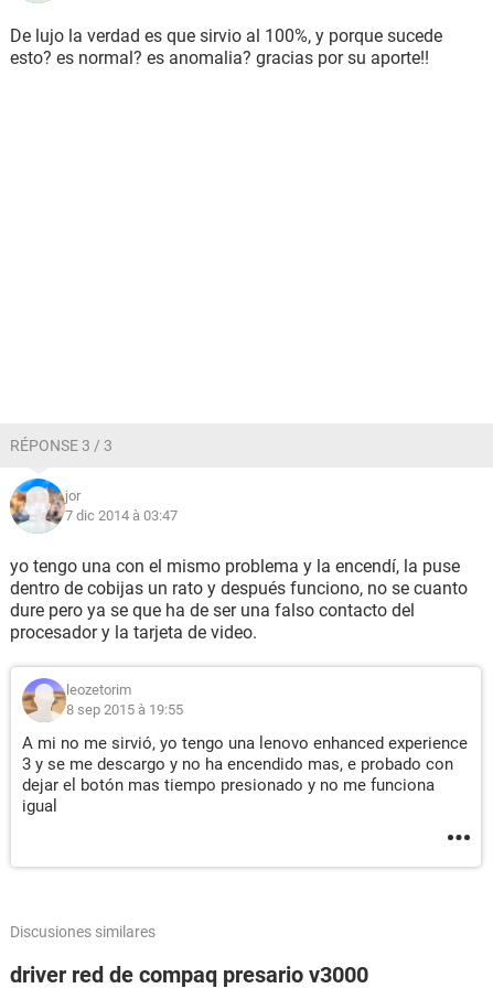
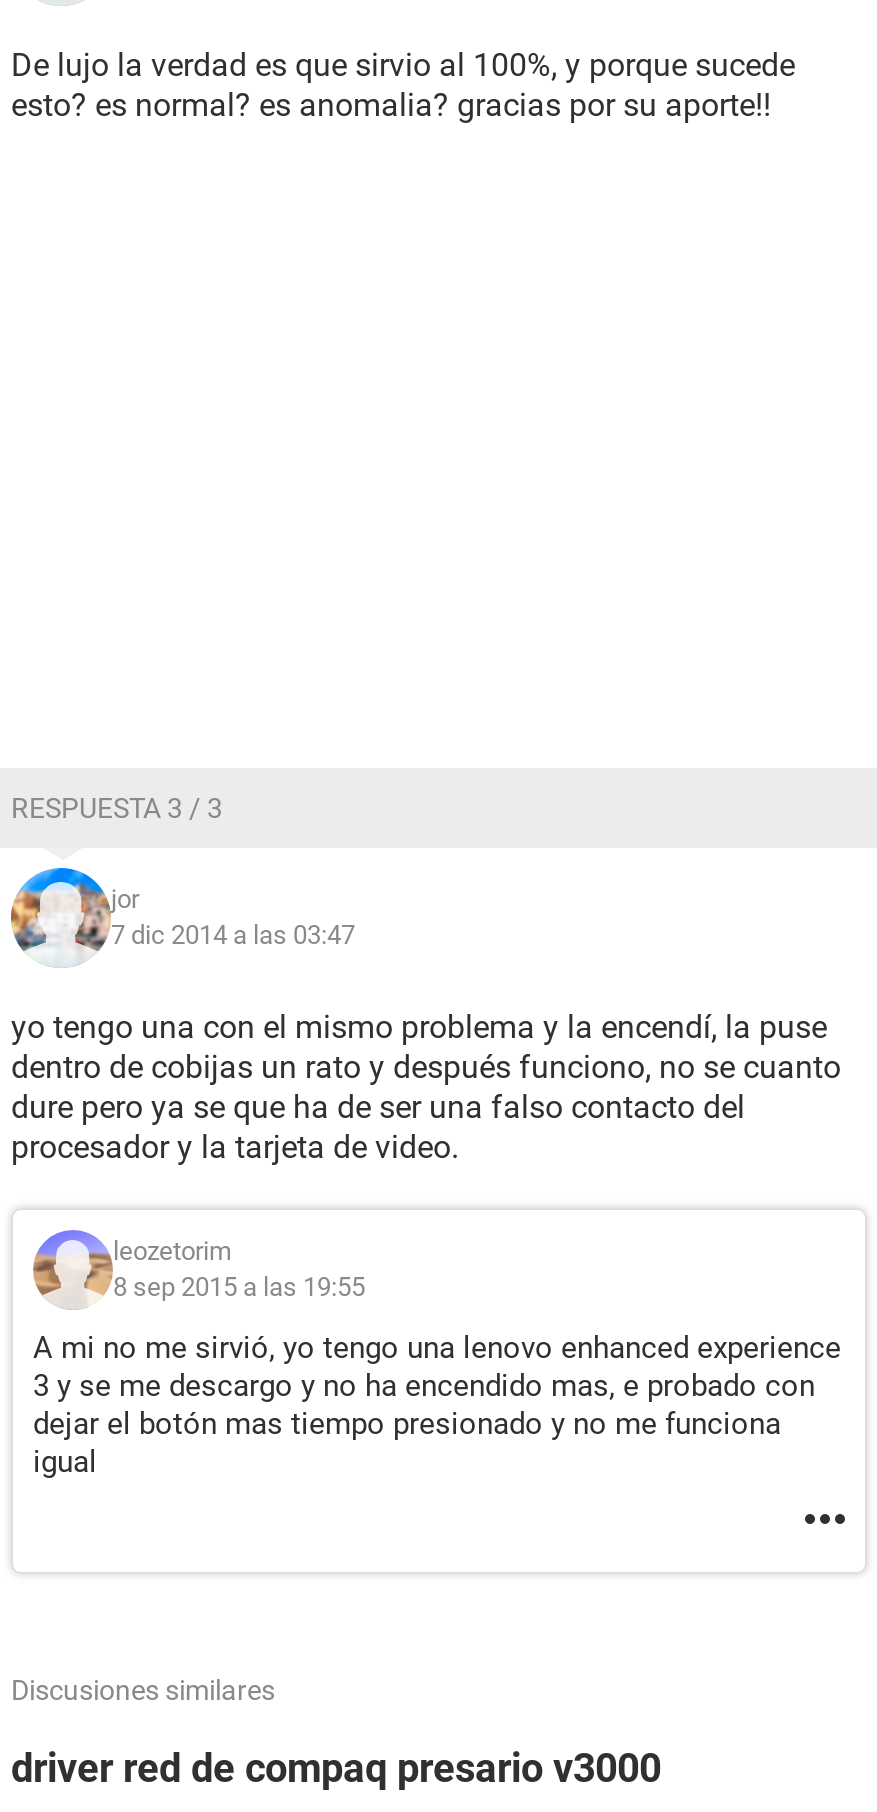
- RÉPONSE 3 / 3
+ RESPUESTA 3 / 3

- 7 dic 2014 à 03:47
+ 7 dic 2014 a las 03:47

- 8 sep 2015 à 19:55
+ 8 sep 2015 a las 19:55
